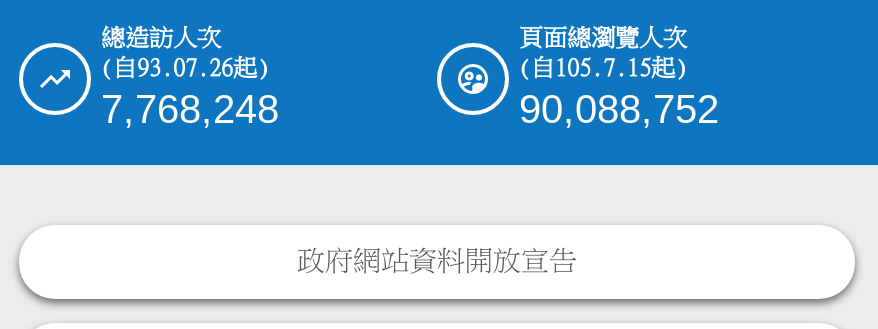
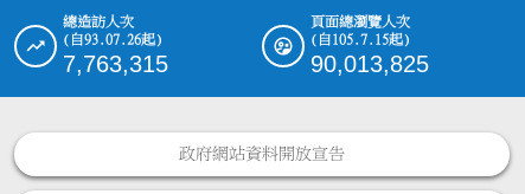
- 7,768,248
+ 7,763,315

- 90,088,752
+ 90,013,825
